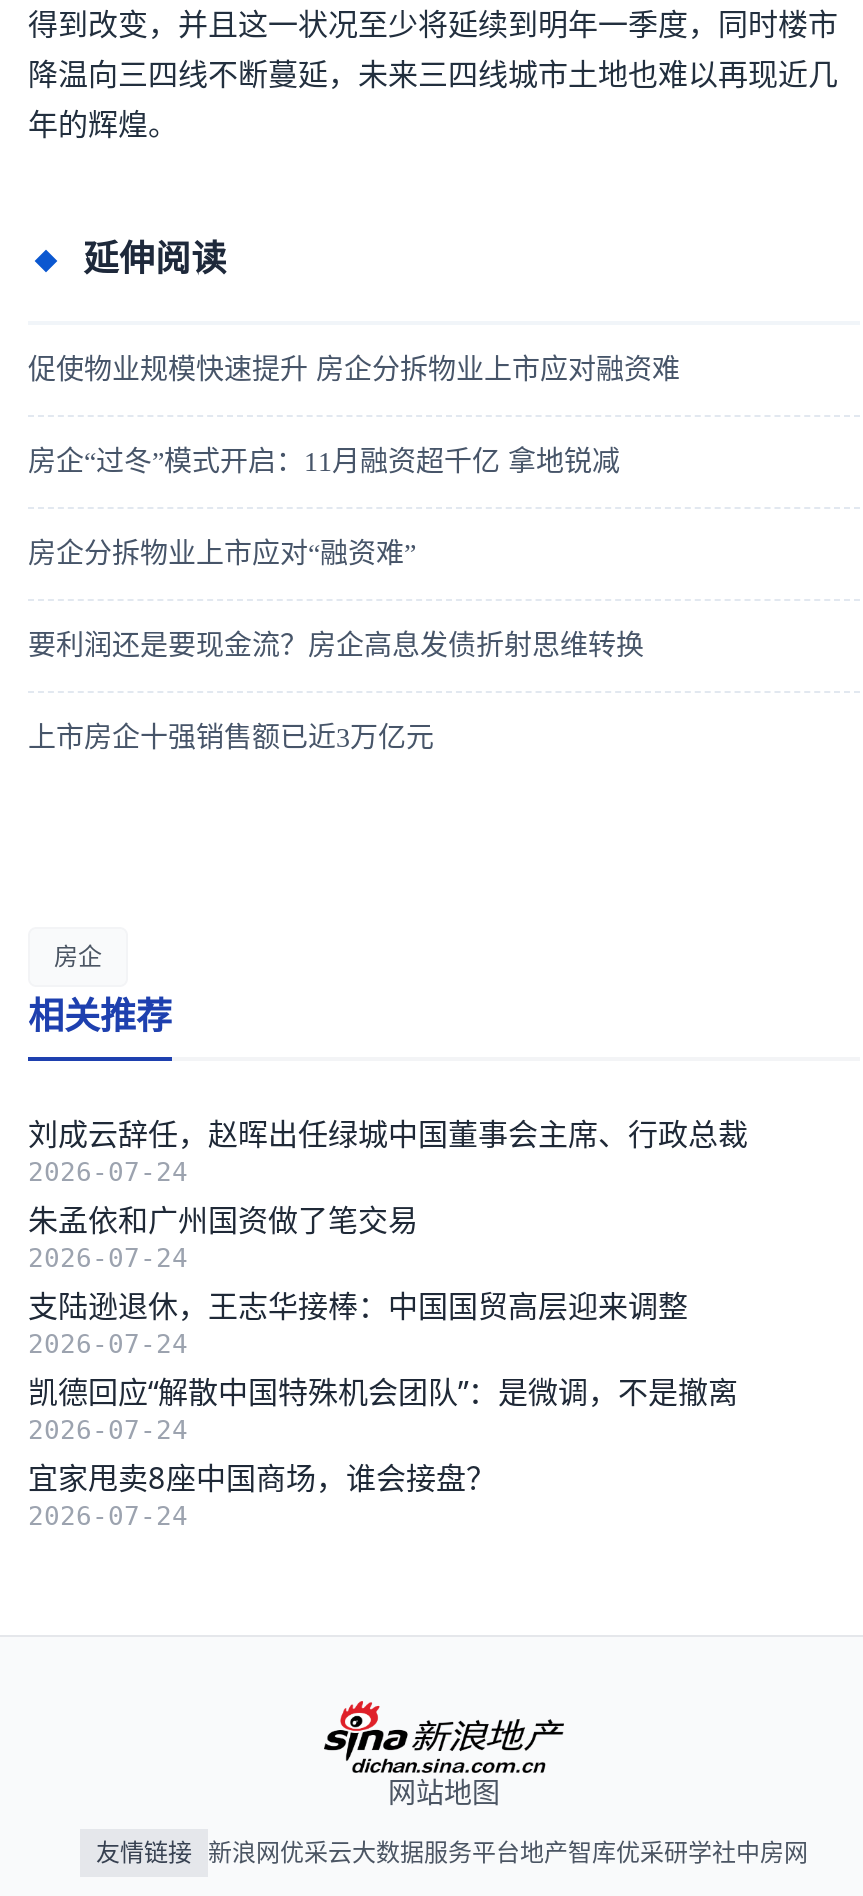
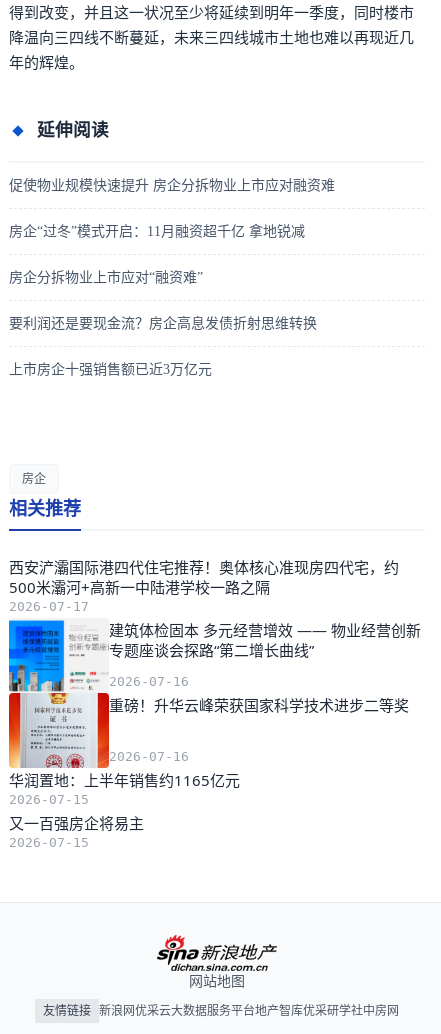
- 刘成云辞任，赵晖出任绿城中国董事会主席、行政总裁
- 2026-07-24
- 朱孟依和广州国资做了笔交易
- 2026-07-24
- 支陆逊退休，王志华接棒：中国国贸高层迎来调整
- 2026-07-24
- 凯德回应“解散中国特殊机会团队”：是微调，不是撤离
- 2026-07-24
- 宜家甩卖8座中国商场，谁会接盘？
- 2026-07-24
+ 西安浐灞国际港四代住宅推荐！奥体核心准现房四代宅，约
+ 500米灞河+高新一中陆港学校一路之隔
+ 2026-07-17
+ 建筑体检固本 多元经营增效 —— 物业经营创新
+ 专题座谈会探路“第二增长曲线”
+ 2026-07-16
+ 重磅！升华云峰荣获国家科学技术进步二等奖
+ 2026-07-16
+ 华润置地：上半年销售约1165亿元
+ 2026-07-15
+ 又一百强房企将易主
+ 2026-07-15
